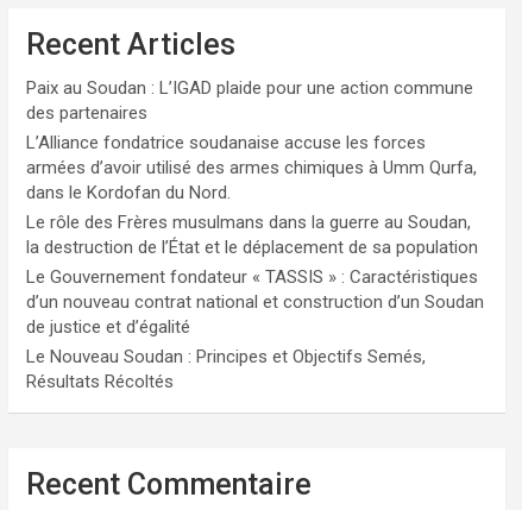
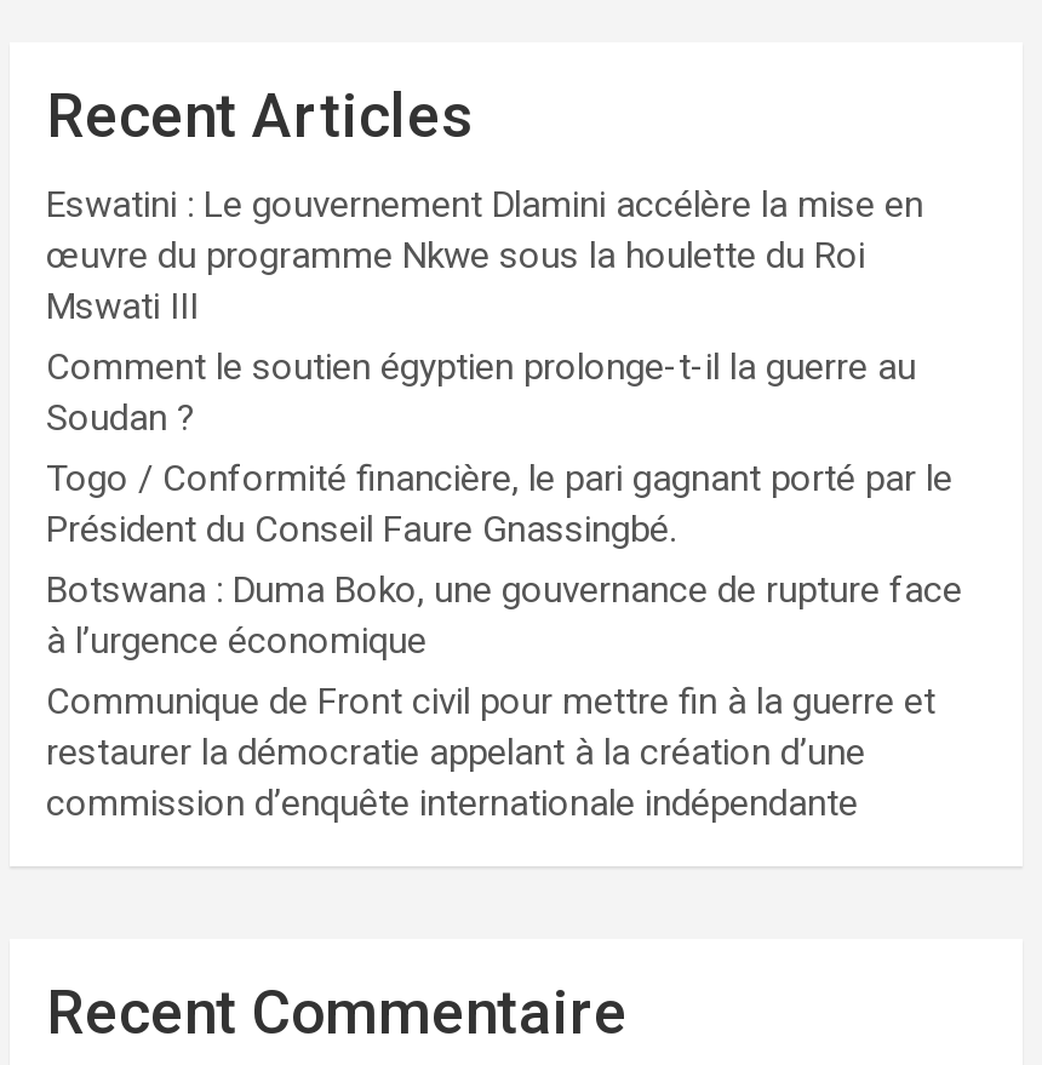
- Paix au Soudan : L’IGAD plaide pour une action commune
- des partenaires
- L’Alliance fondatrice soudanaise accuse les forces
- armées d’avoir utilisé des armes chimiques à Umm Qurfa,
- dans le Kordofan du Nord.
- Le rôle des Frères musulmans dans la guerre au Soudan,
- la destruction de l’État et le déplacement de sa population
- Le Gouvernement fondateur « TASSIS » : Caractéristiques
- d’un nouveau contrat national et construction d’un Soudan
- de justice et d’égalité
- Le Nouveau Soudan : Principes et Objectifs Semés,
- Résultats Récoltés
+ Eswatini : Le gouvernement Dlamini accélère la mise en
+ œuvre du programme Nkwe sous la houlette du Roi
+ Mswati III
+ Comment le soutien égyptien prolonge-t-il la guerre au
+ Soudan ?
+ Togo / Conformité financière, le pari gagnant porté par le
+ Président du Conseil Faure Gnassingbé.
+ Botswana : Duma Boko, une gouvernance de rupture face
+ à l’urgence économique
+ Communique de Front civil pour mettre fin à la guerre et
+ restaurer la démocratie appelant à la création d’une
+ commission d’enquête internationale indépendante
